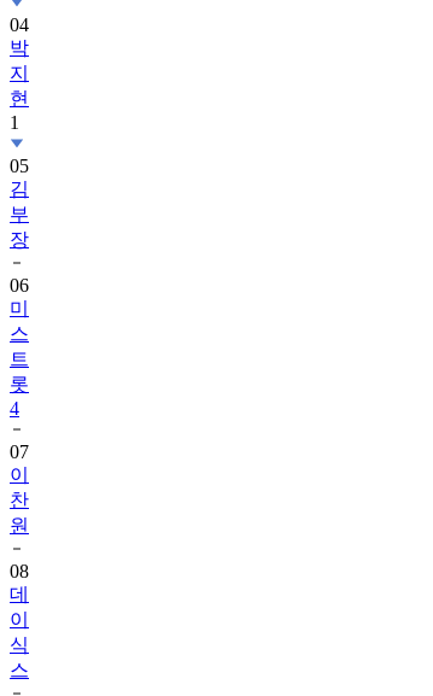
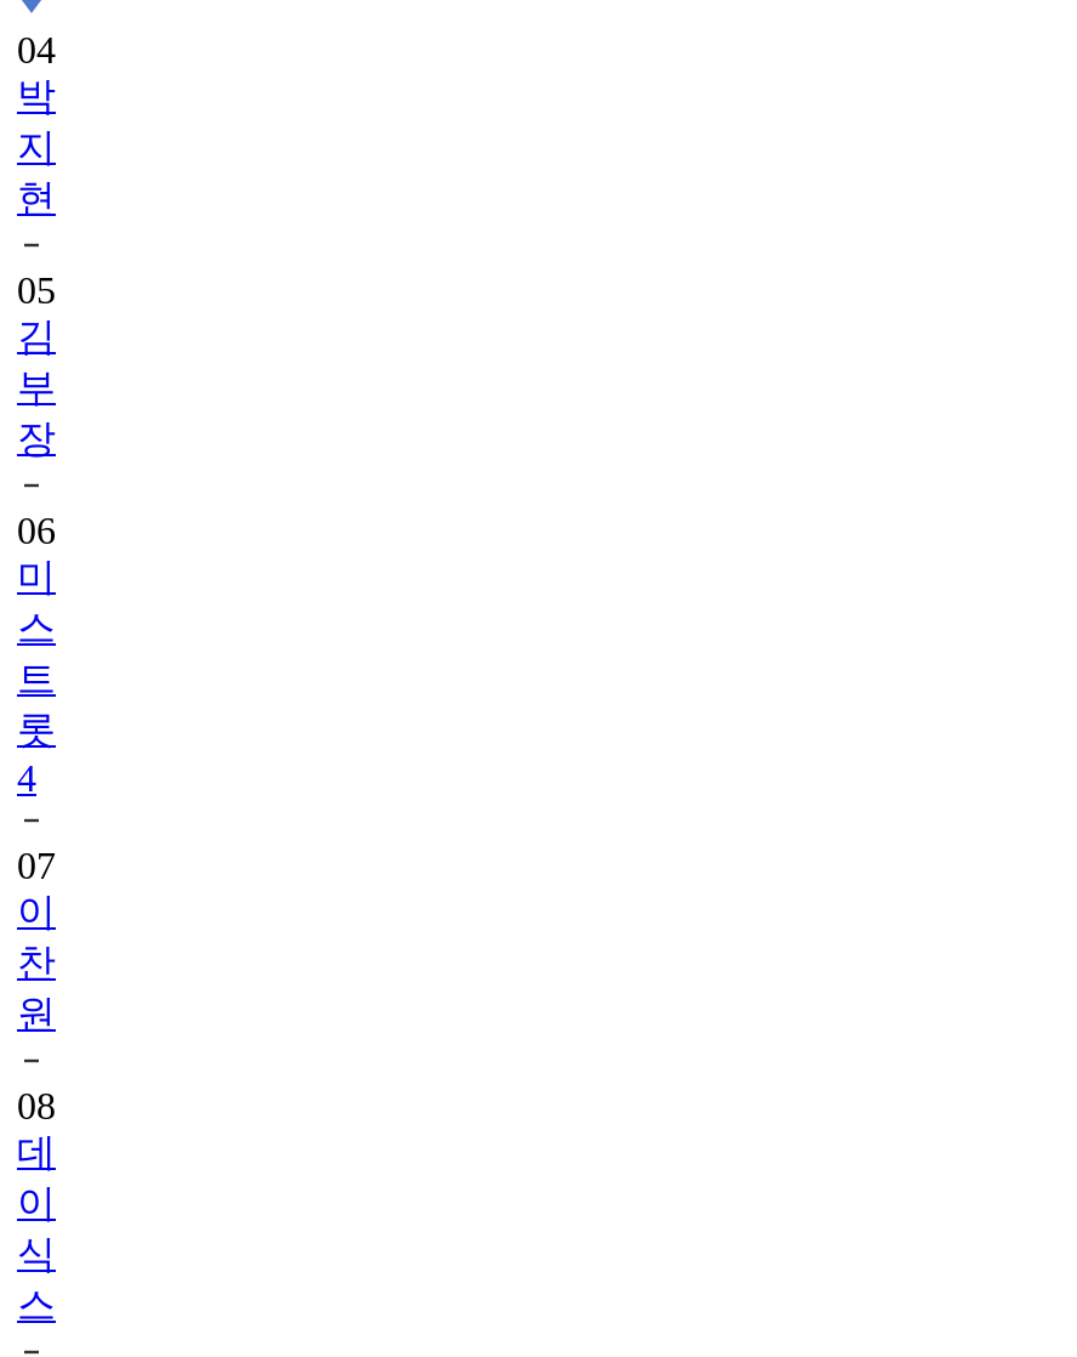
- 1
